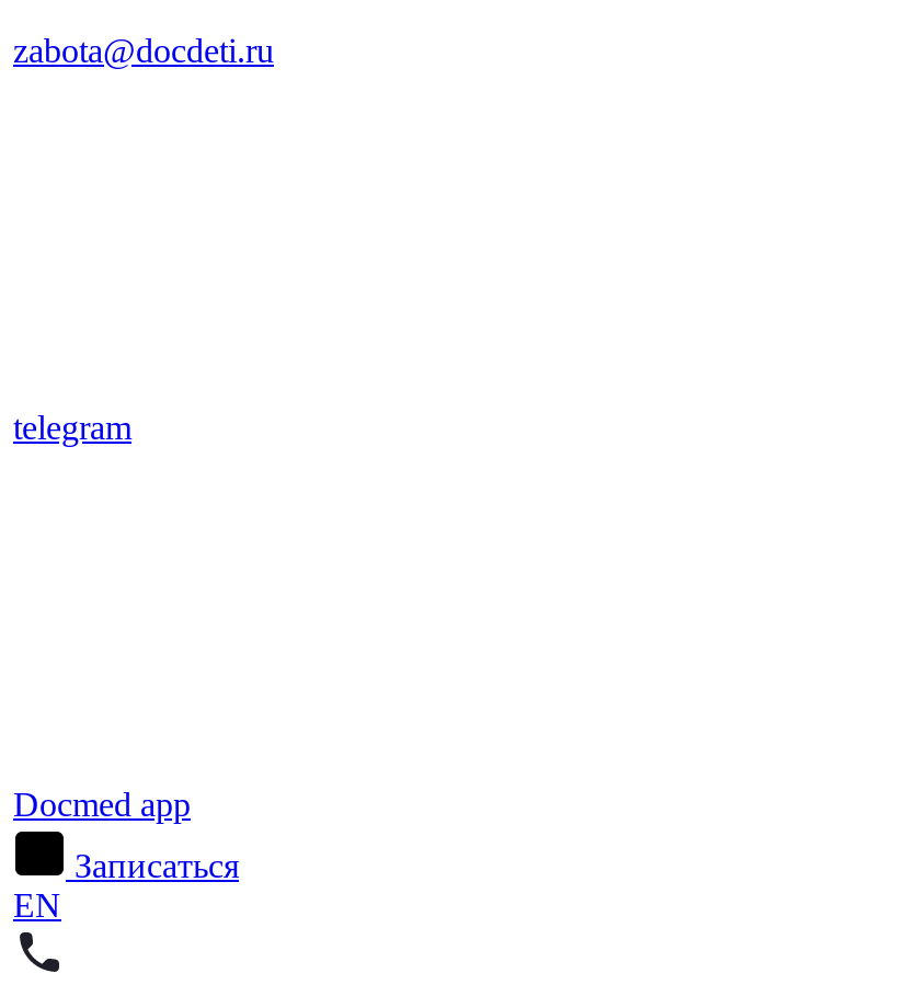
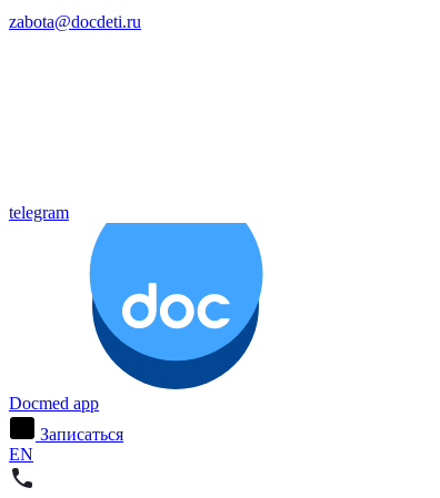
+ [image]
